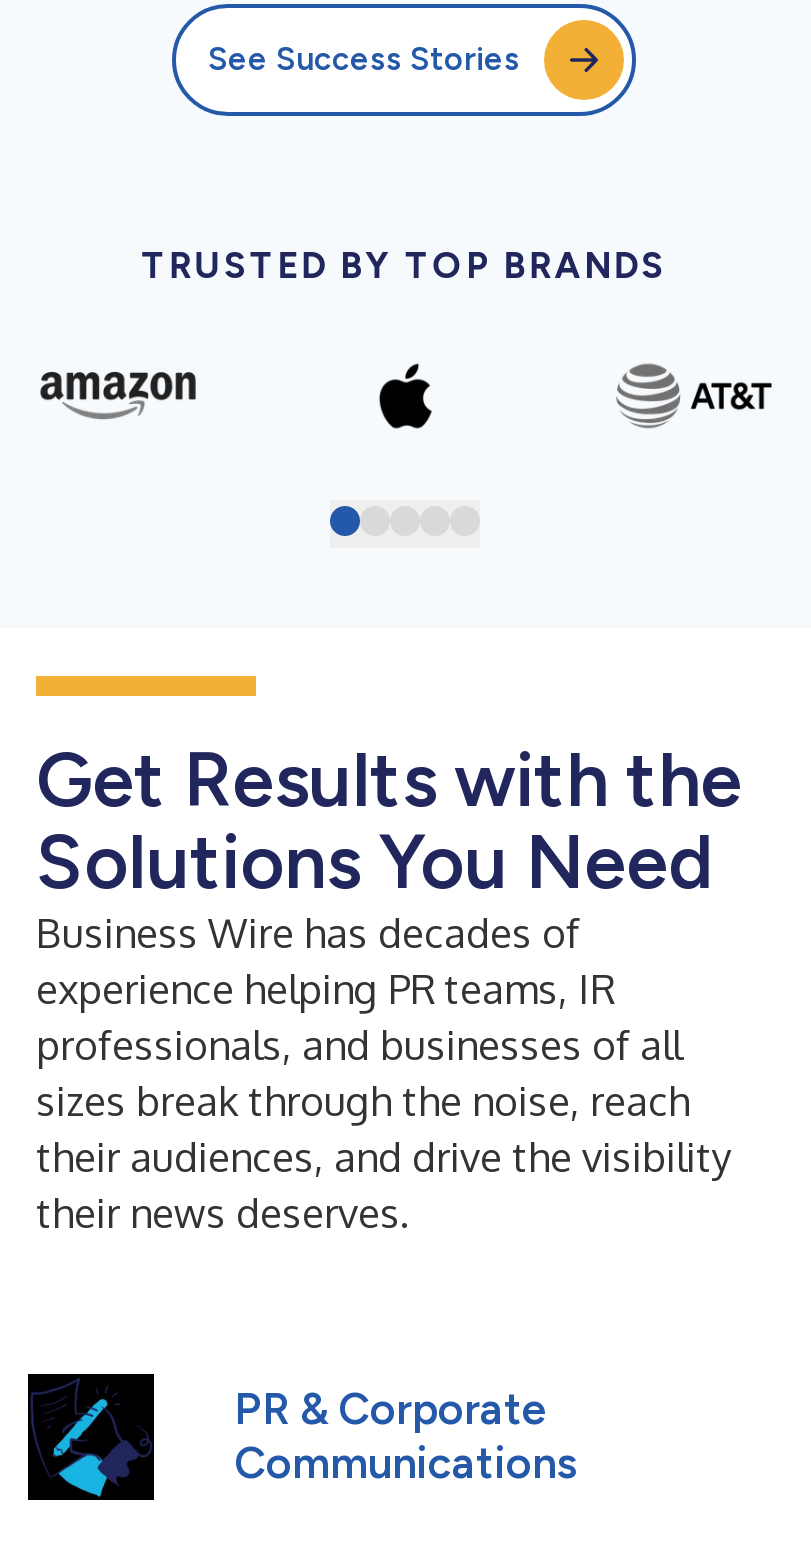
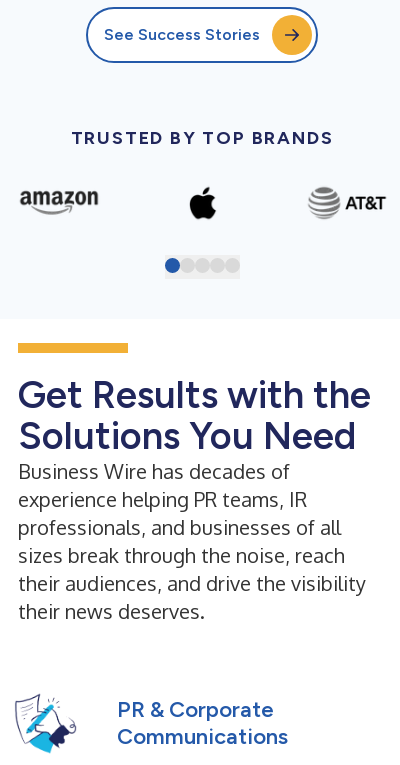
- [image]
+ [image]
